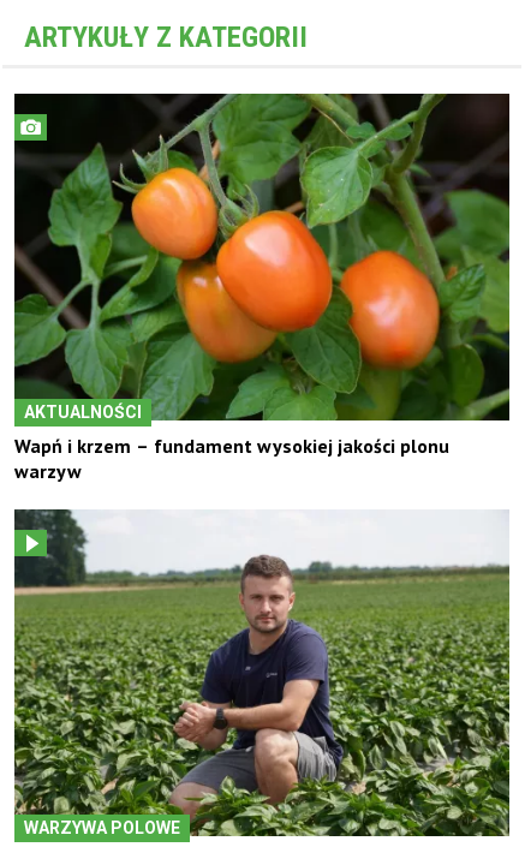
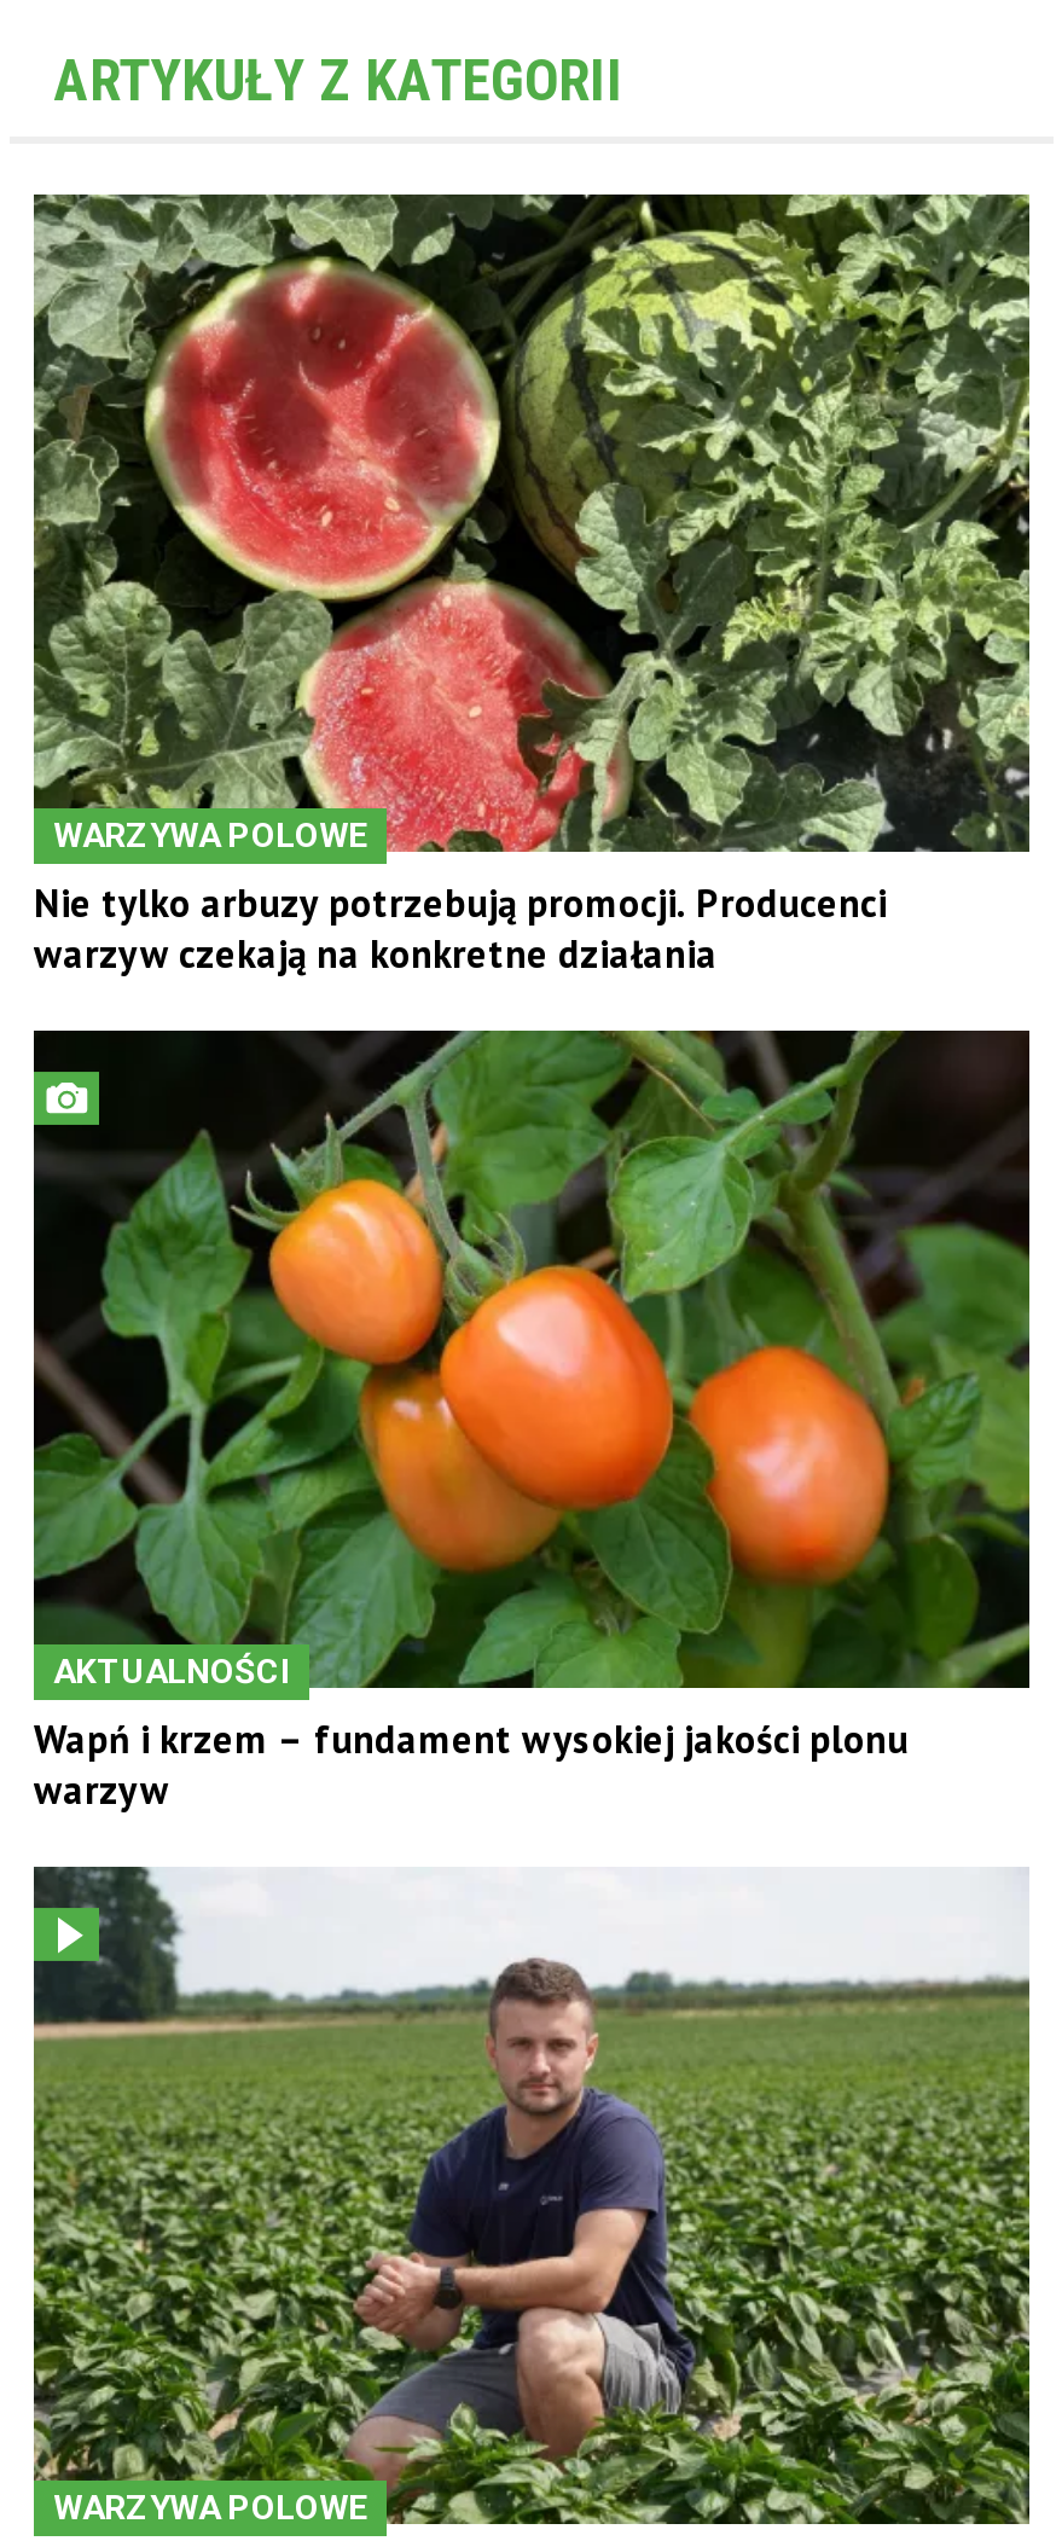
+ [image]
+ WARZYWA POLOWE
+ Nie tylko arbuzy potrzebują promocji. Producenci
+ warzyw czekają na konkretne działania
